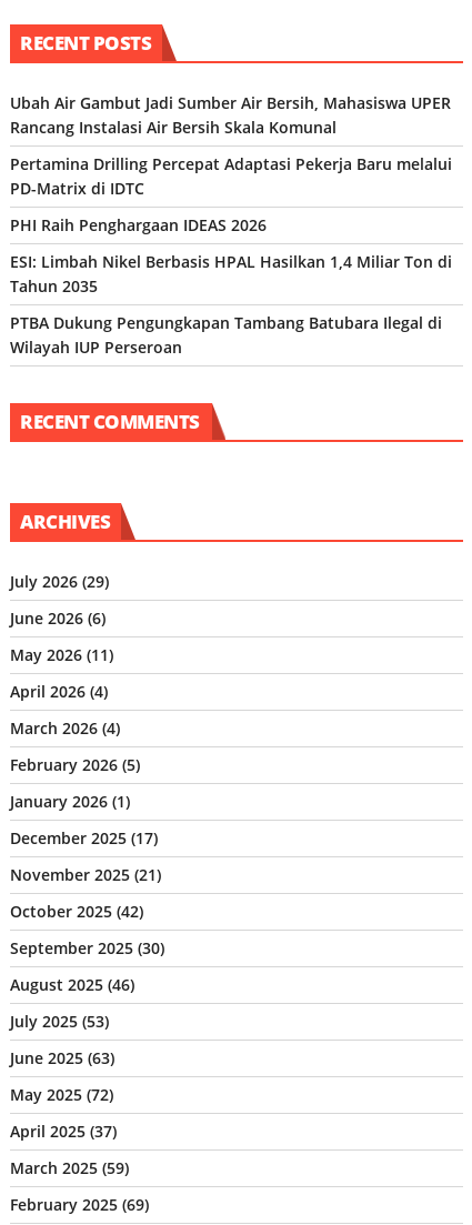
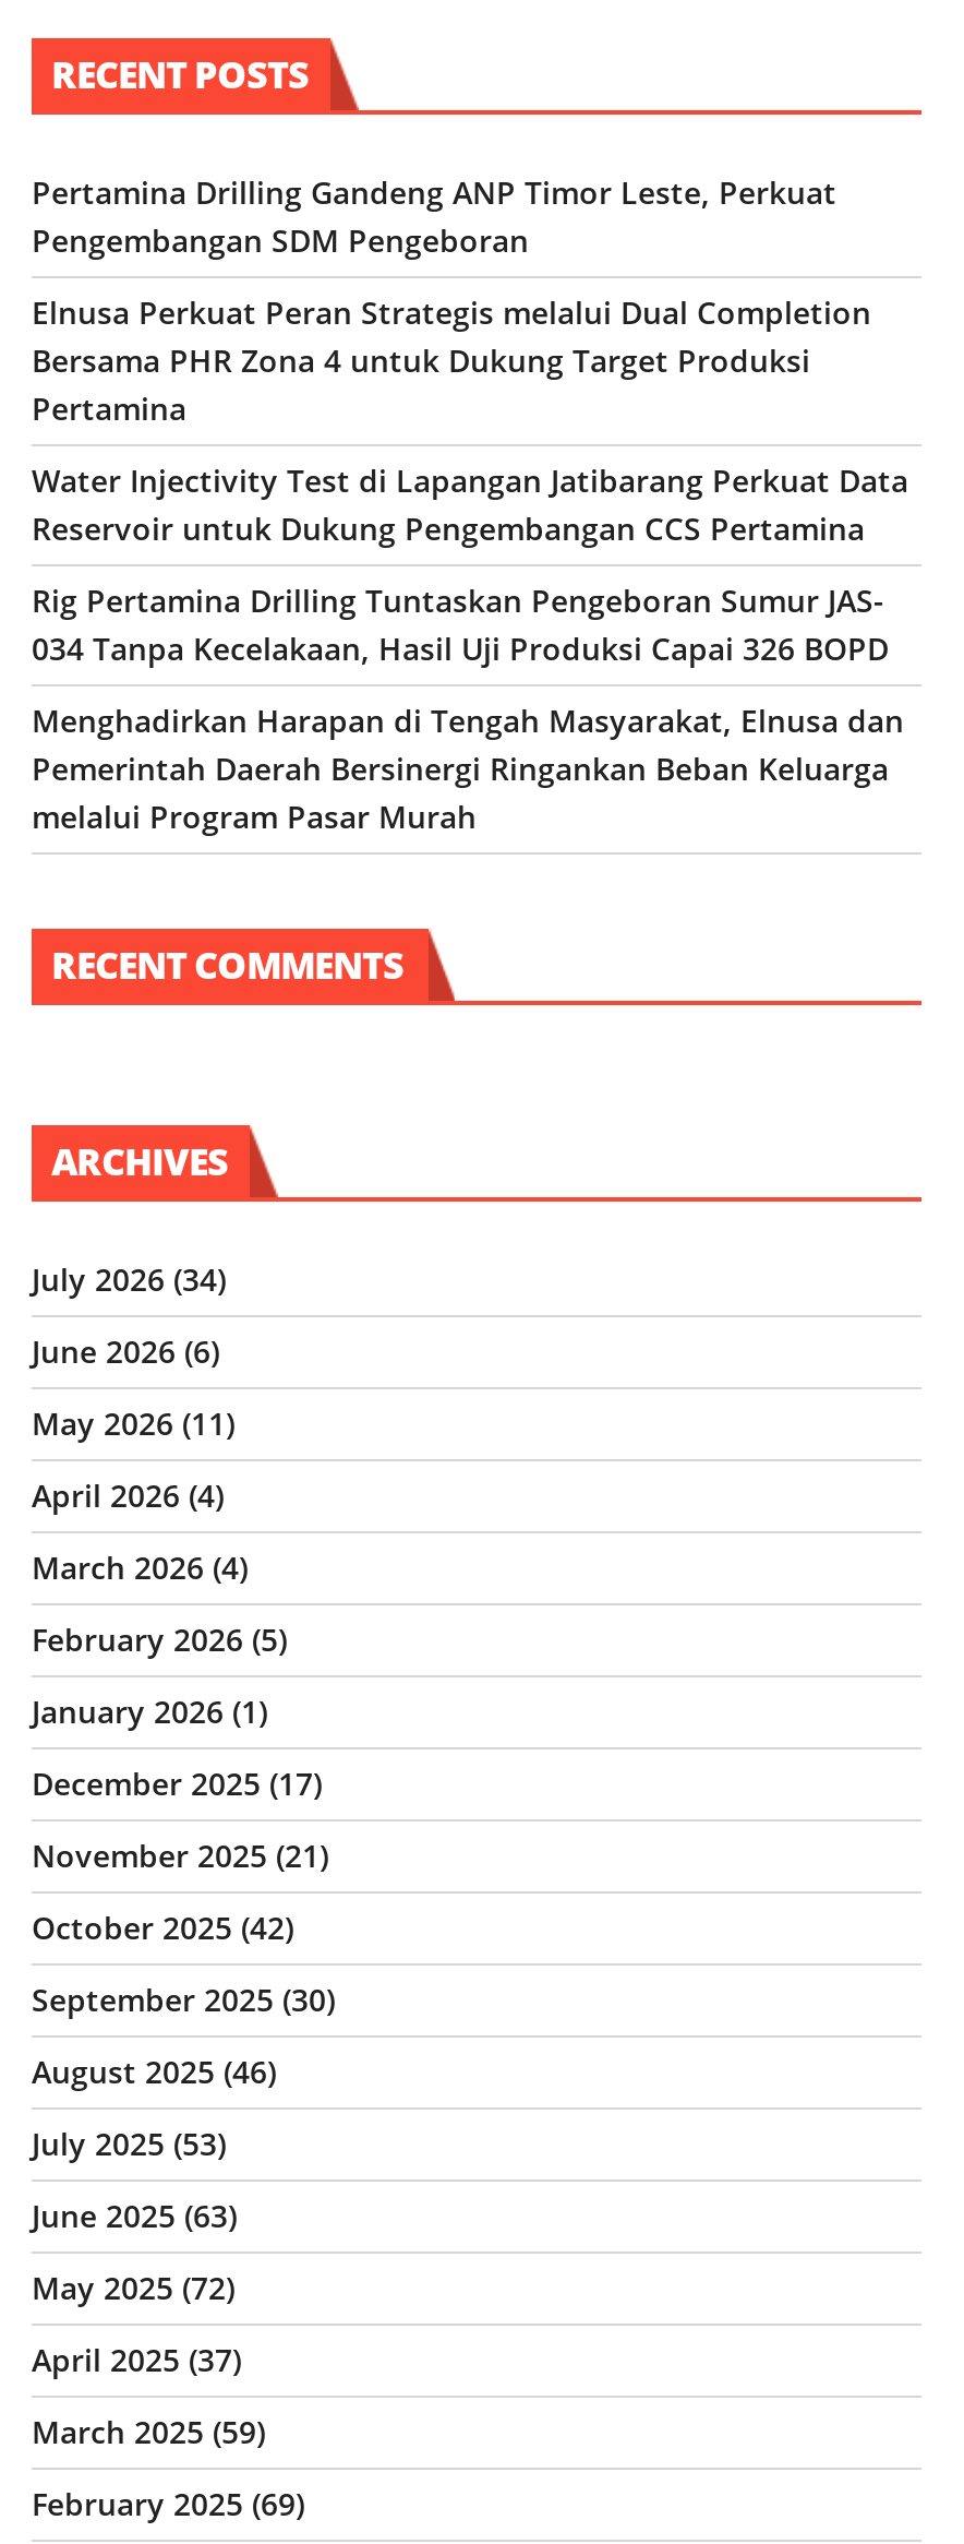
- Ubah Air Gambut Jadi Sumber Air Bersih, Mahasiswa UPER
- Rancang Instalasi Air Bersih Skala Komunal
+ Pertamina Drilling Gandeng ANP Timor Leste, Perkuat
+ Pengembangan SDM Pengeboran

- Pertamina Drilling Percepat Adaptasi Pekerja Baru melalui
- PD-Matrix di IDTC
+ Elnusa Perkuat Peran Strategis melalui Dual Completion
+ Bersama PHR Zona 4 untuk Dukung Target Produksi
+ Pertamina

- PHI Raih Penghargaan IDEAS 2026
+ Water Injectivity Test di Lapangan Jatibarang Perkuat Data
+ Reservoir untuk Dukung Pengembangan CCS Pertamina

- ESI: Limbah Nikel Berbasis HPAL Hasilkan 1,4 Miliar Ton di
- Tahun 2035
+ Rig Pertamina Drilling Tuntaskan Pengeboran Sumur JAS-
+ 034 Tanpa Kecelakaan, Hasil Uji Produksi Capai 326 BOPD

- PTBA Dukung Pengungkapan Tambang Batubara Ilegal di
- Wilayah IUP Perseroan
+ Menghadirkan Harapan di Tengah Masyarakat, Elnusa dan
+ Pemerintah Daerah Bersinergi Ringankan Beban Keluarga
+ melalui Program Pasar Murah

- July 2026 (29)
+ July 2026 (34)
